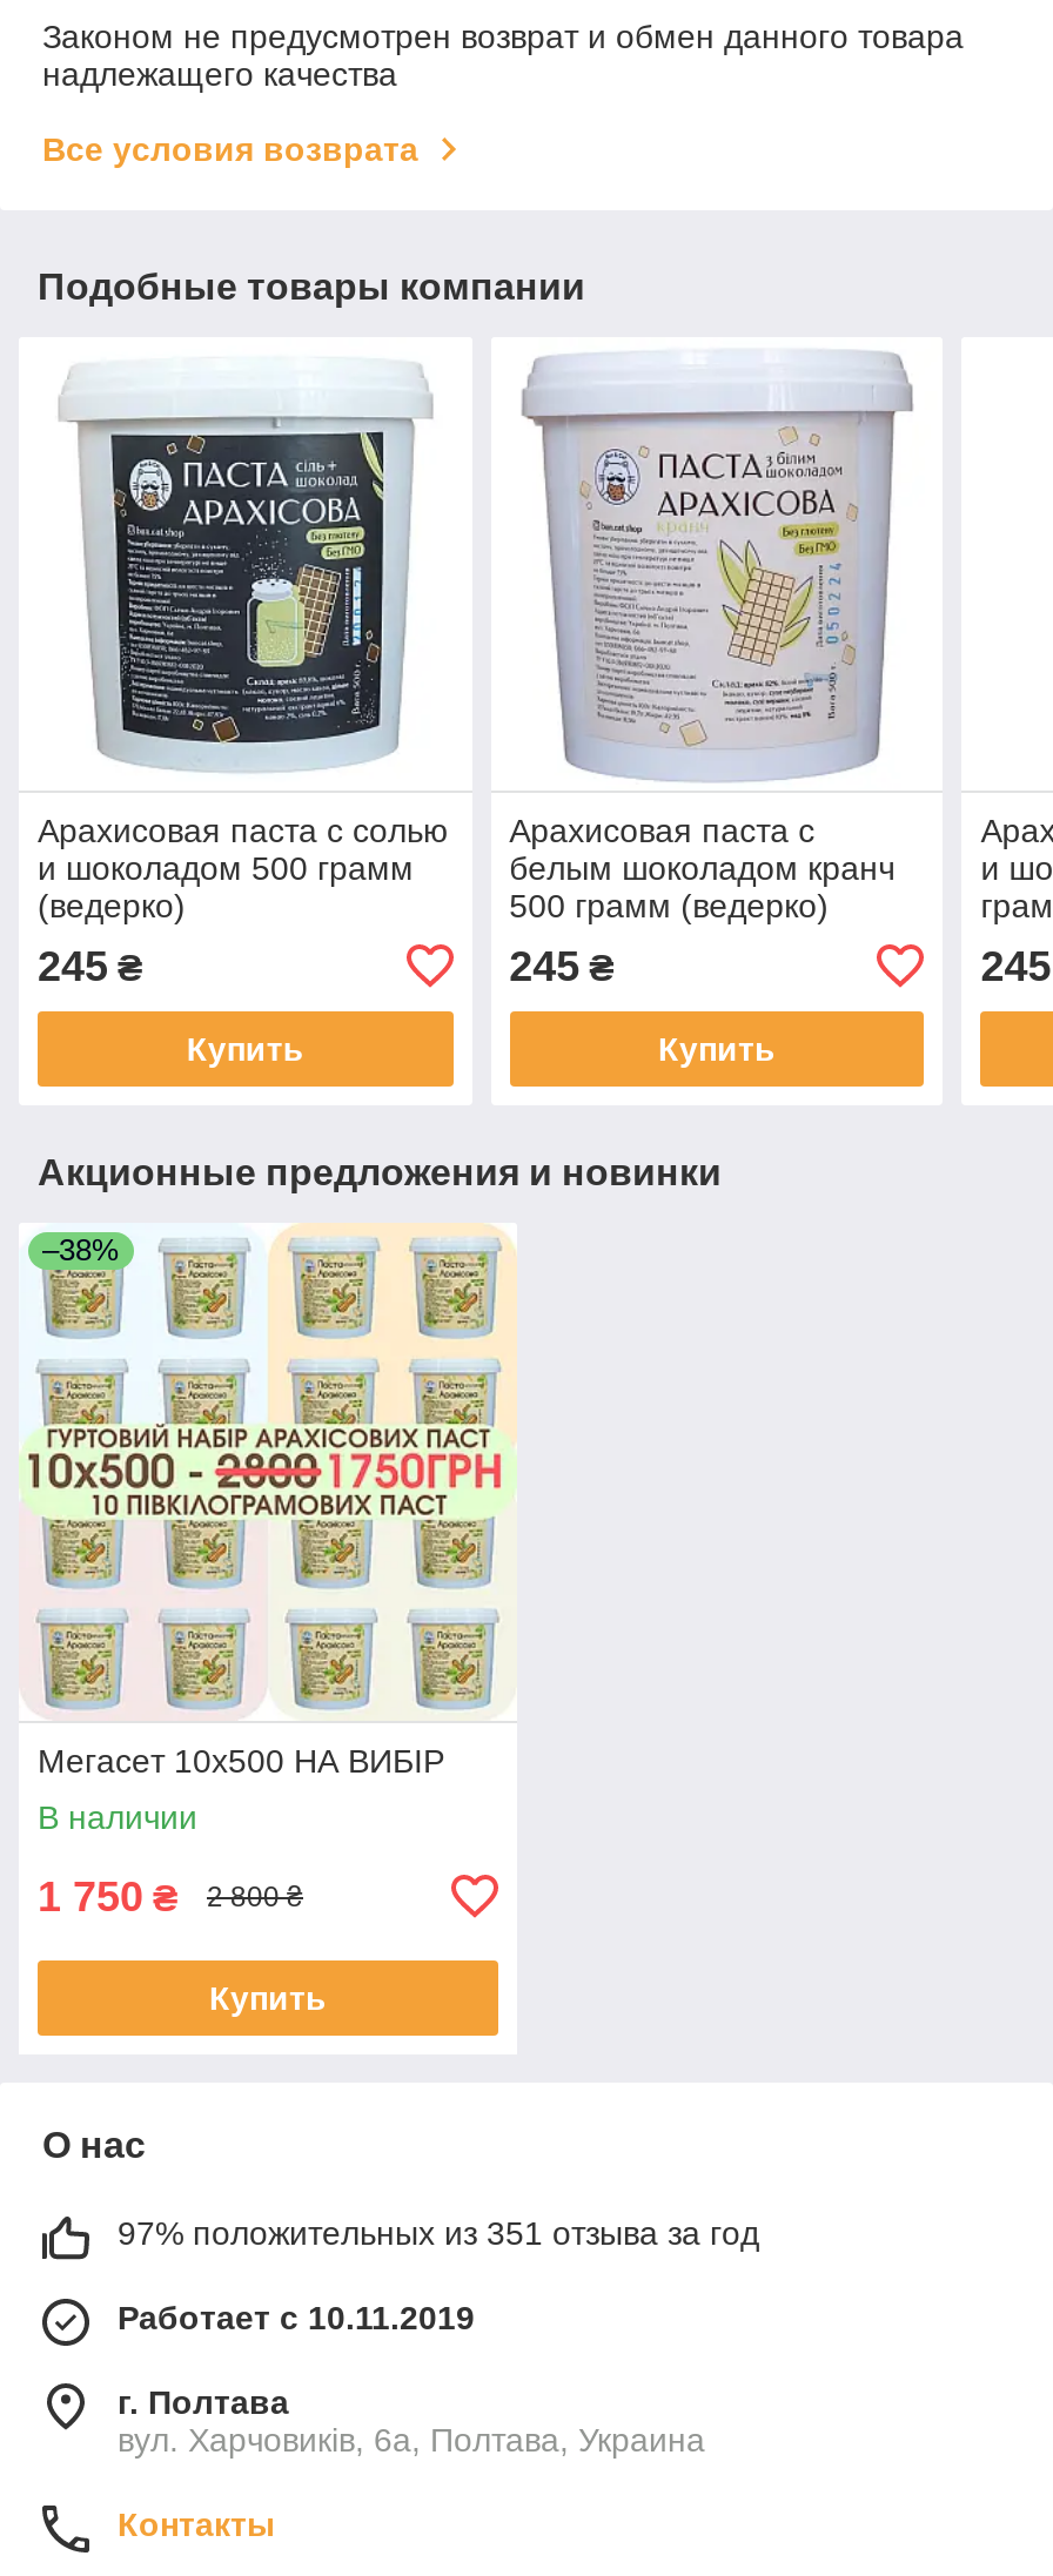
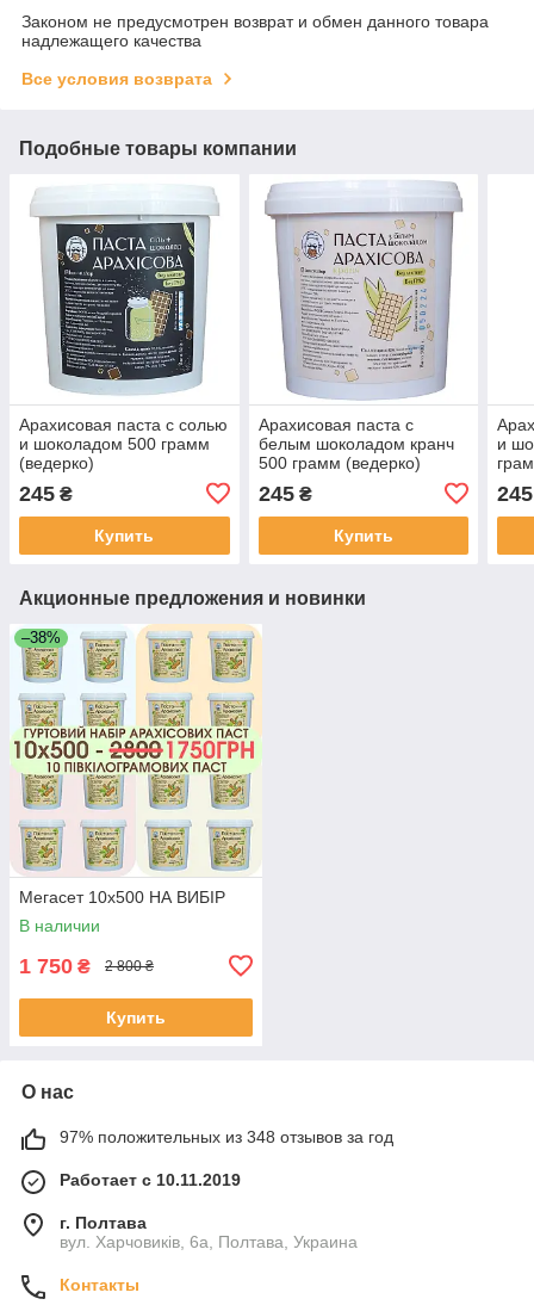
- 97% положительных из 351 отзыва за год
+ 97% положительных из 348 отзывов за год
